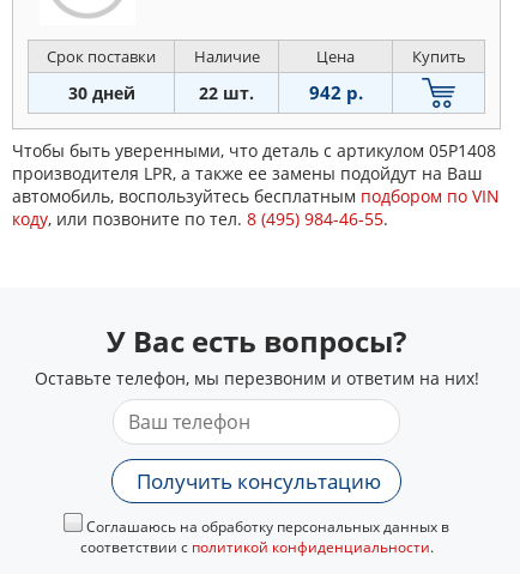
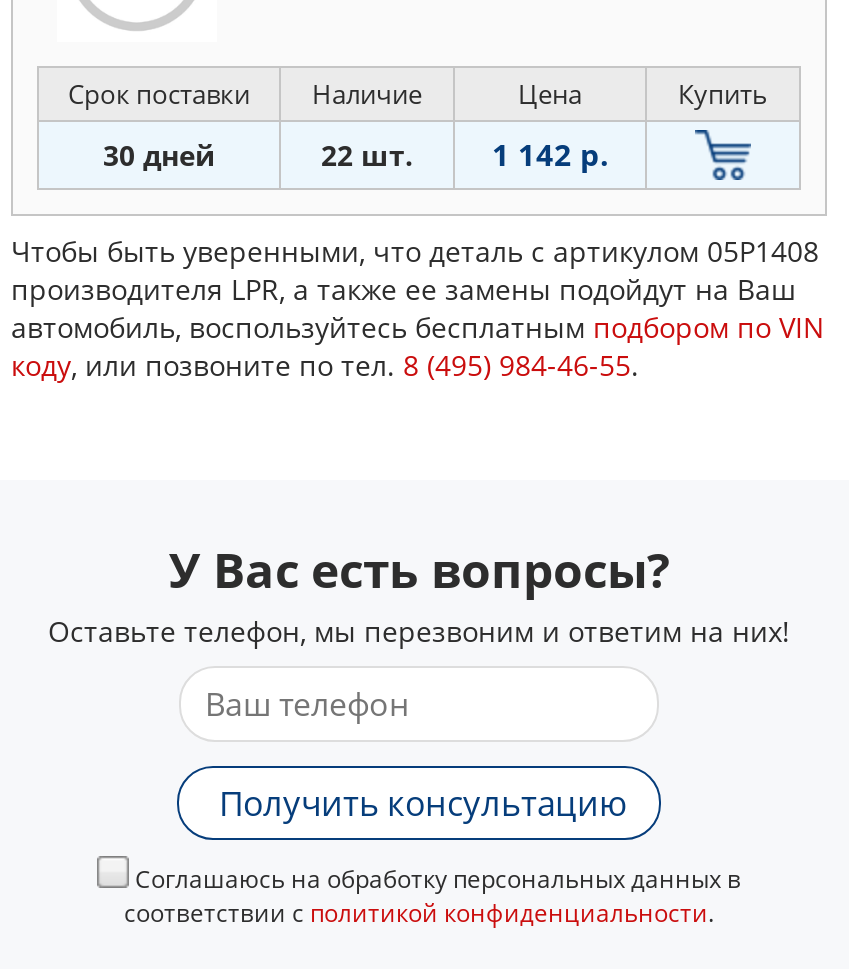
- 942 р.
+ 1 142 р.
